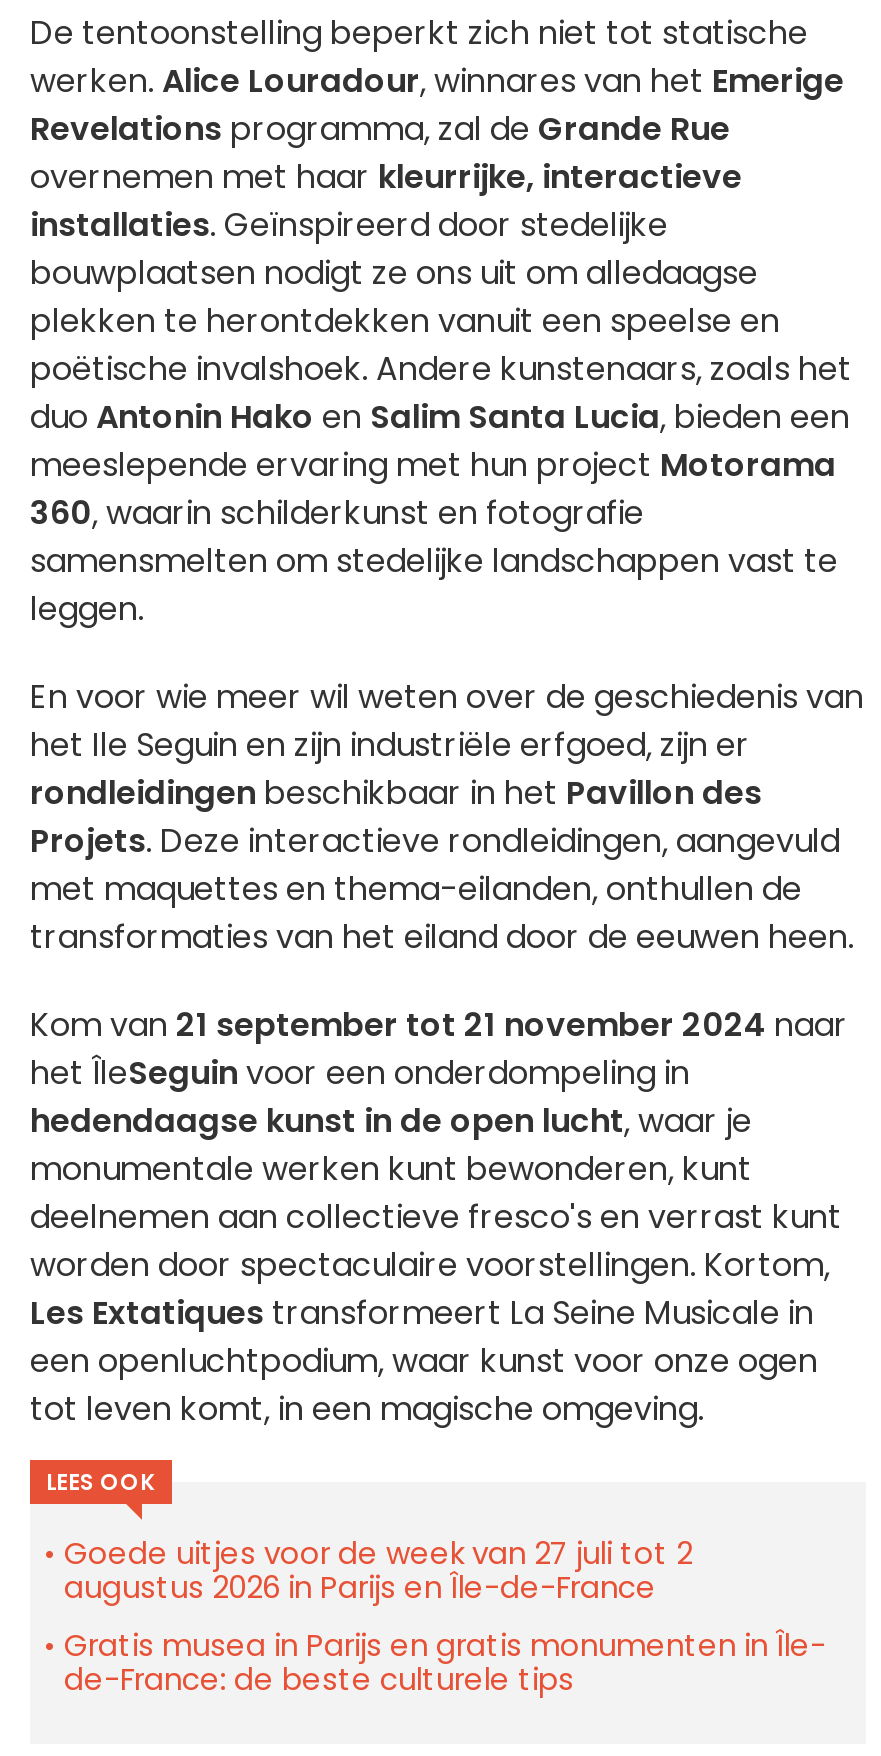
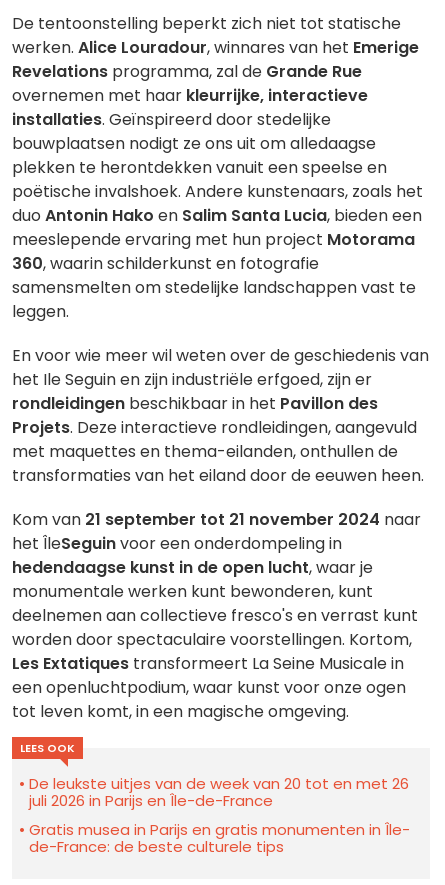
- Goede uitjes voor de week van 27 juli tot 2
- augustus 2026 in Parijs en Île-de-France
+ De leukste uitjes van de week van 20 tot en met 26
+ juli 2026 in Parijs en Île-de-France
